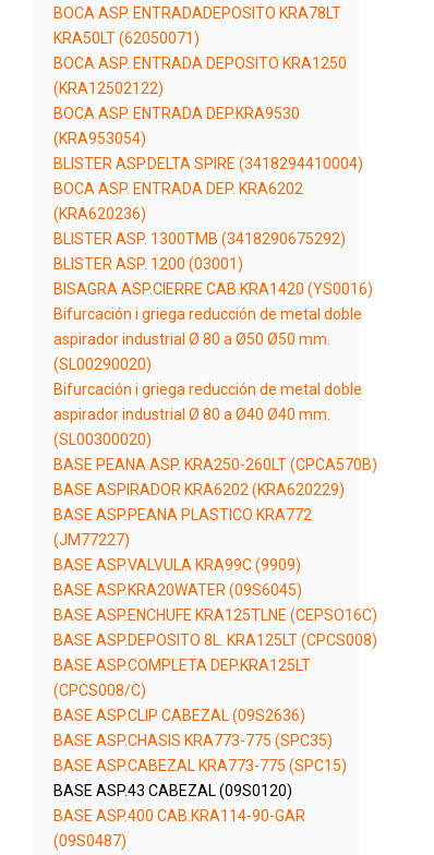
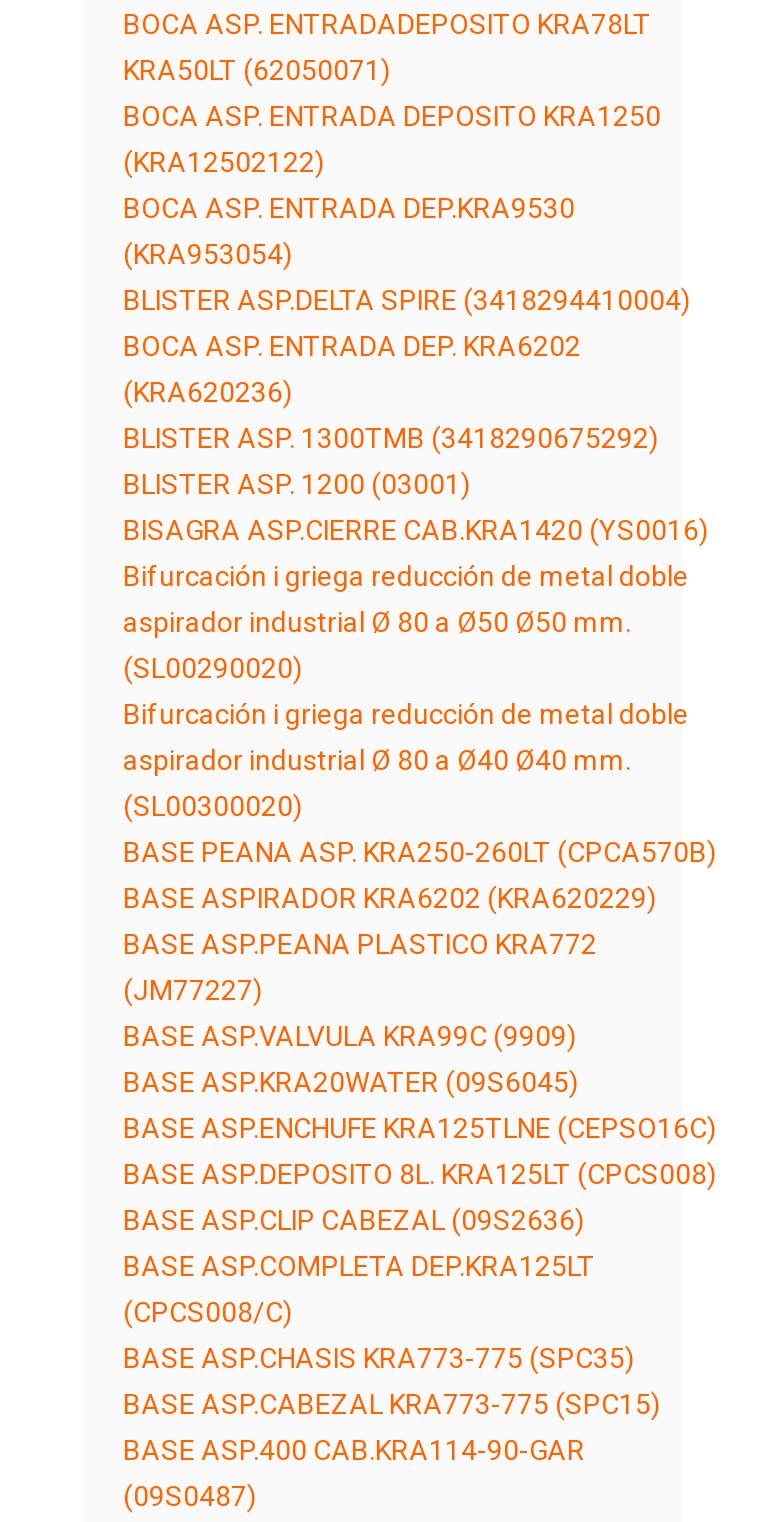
moved down: BASE ASP.COMPLETA DEP.KRA125LT | (CPCS008/C)

moved up: BASE ASP.CLIP CABEZAL (09S2636)

- BASE ASP.43 CABEZAL (09S0120)
